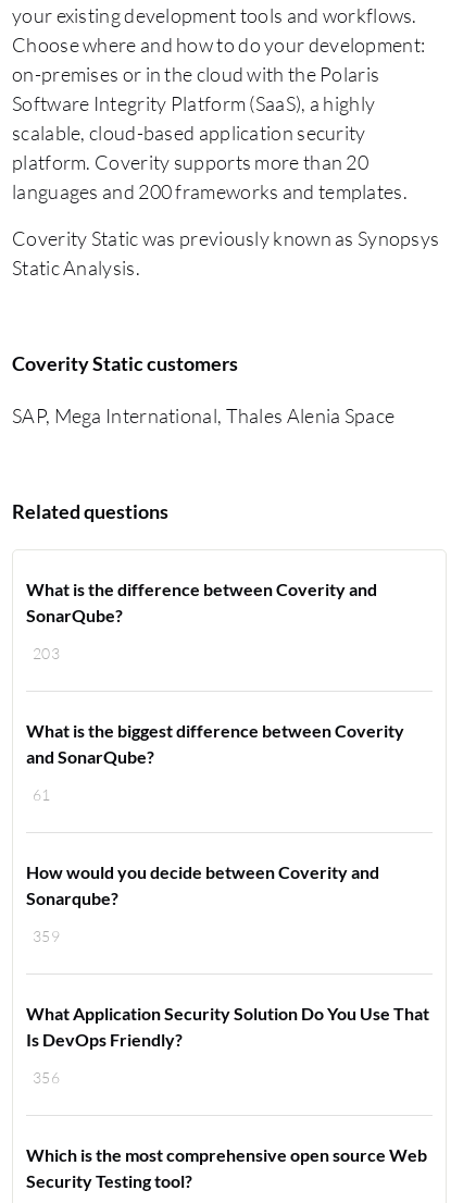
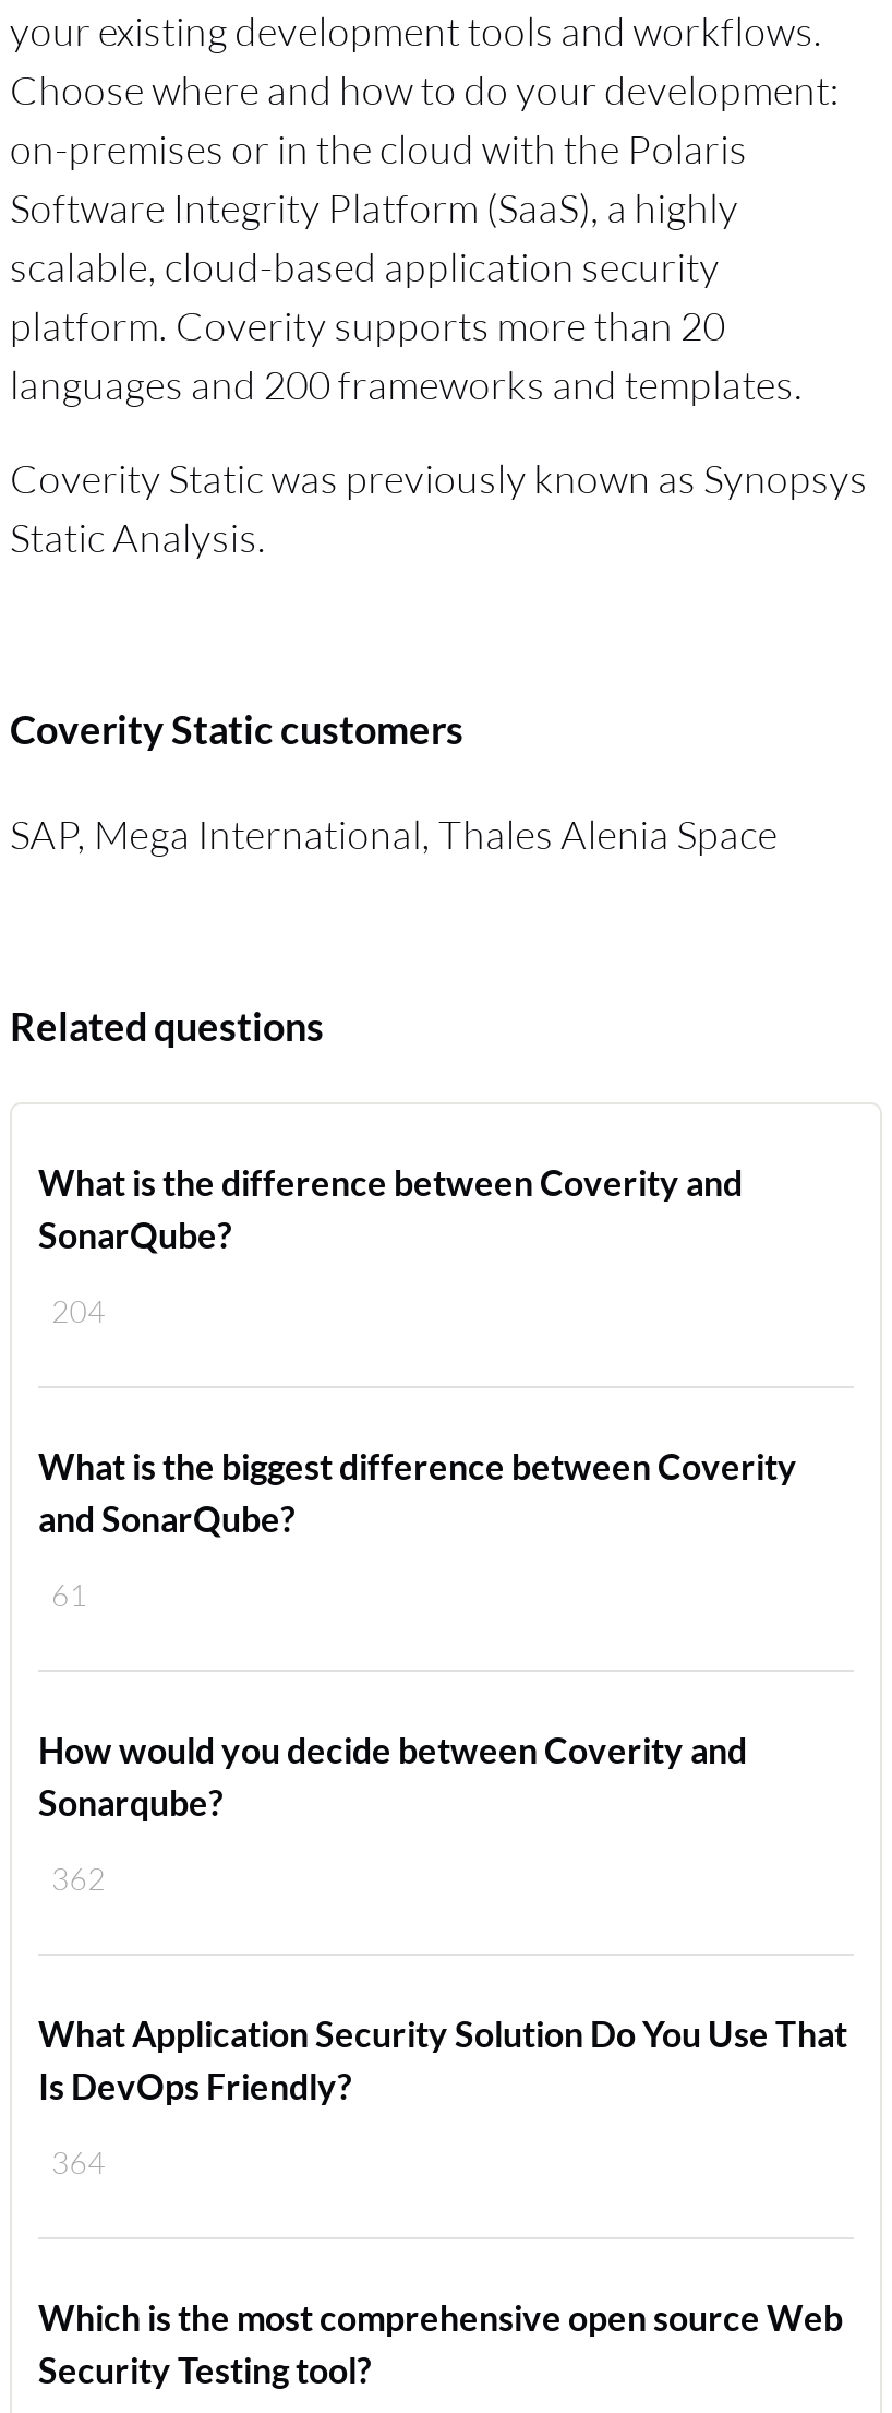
- 203
+ 204

- 359
+ 362

- 356
+ 364
